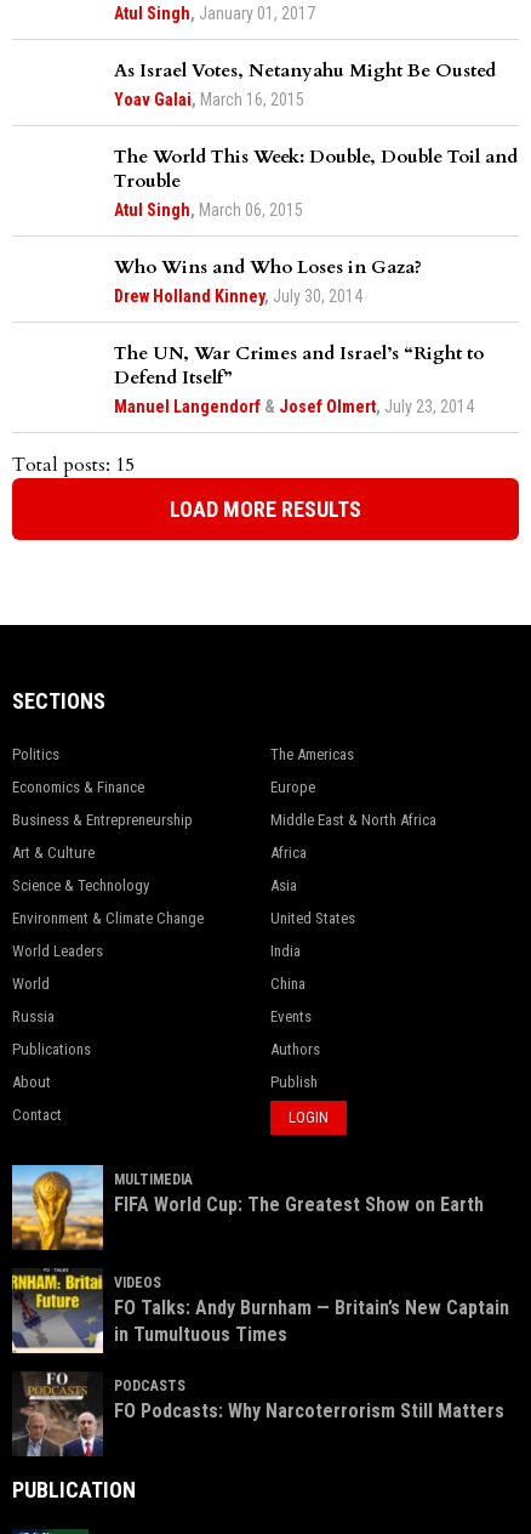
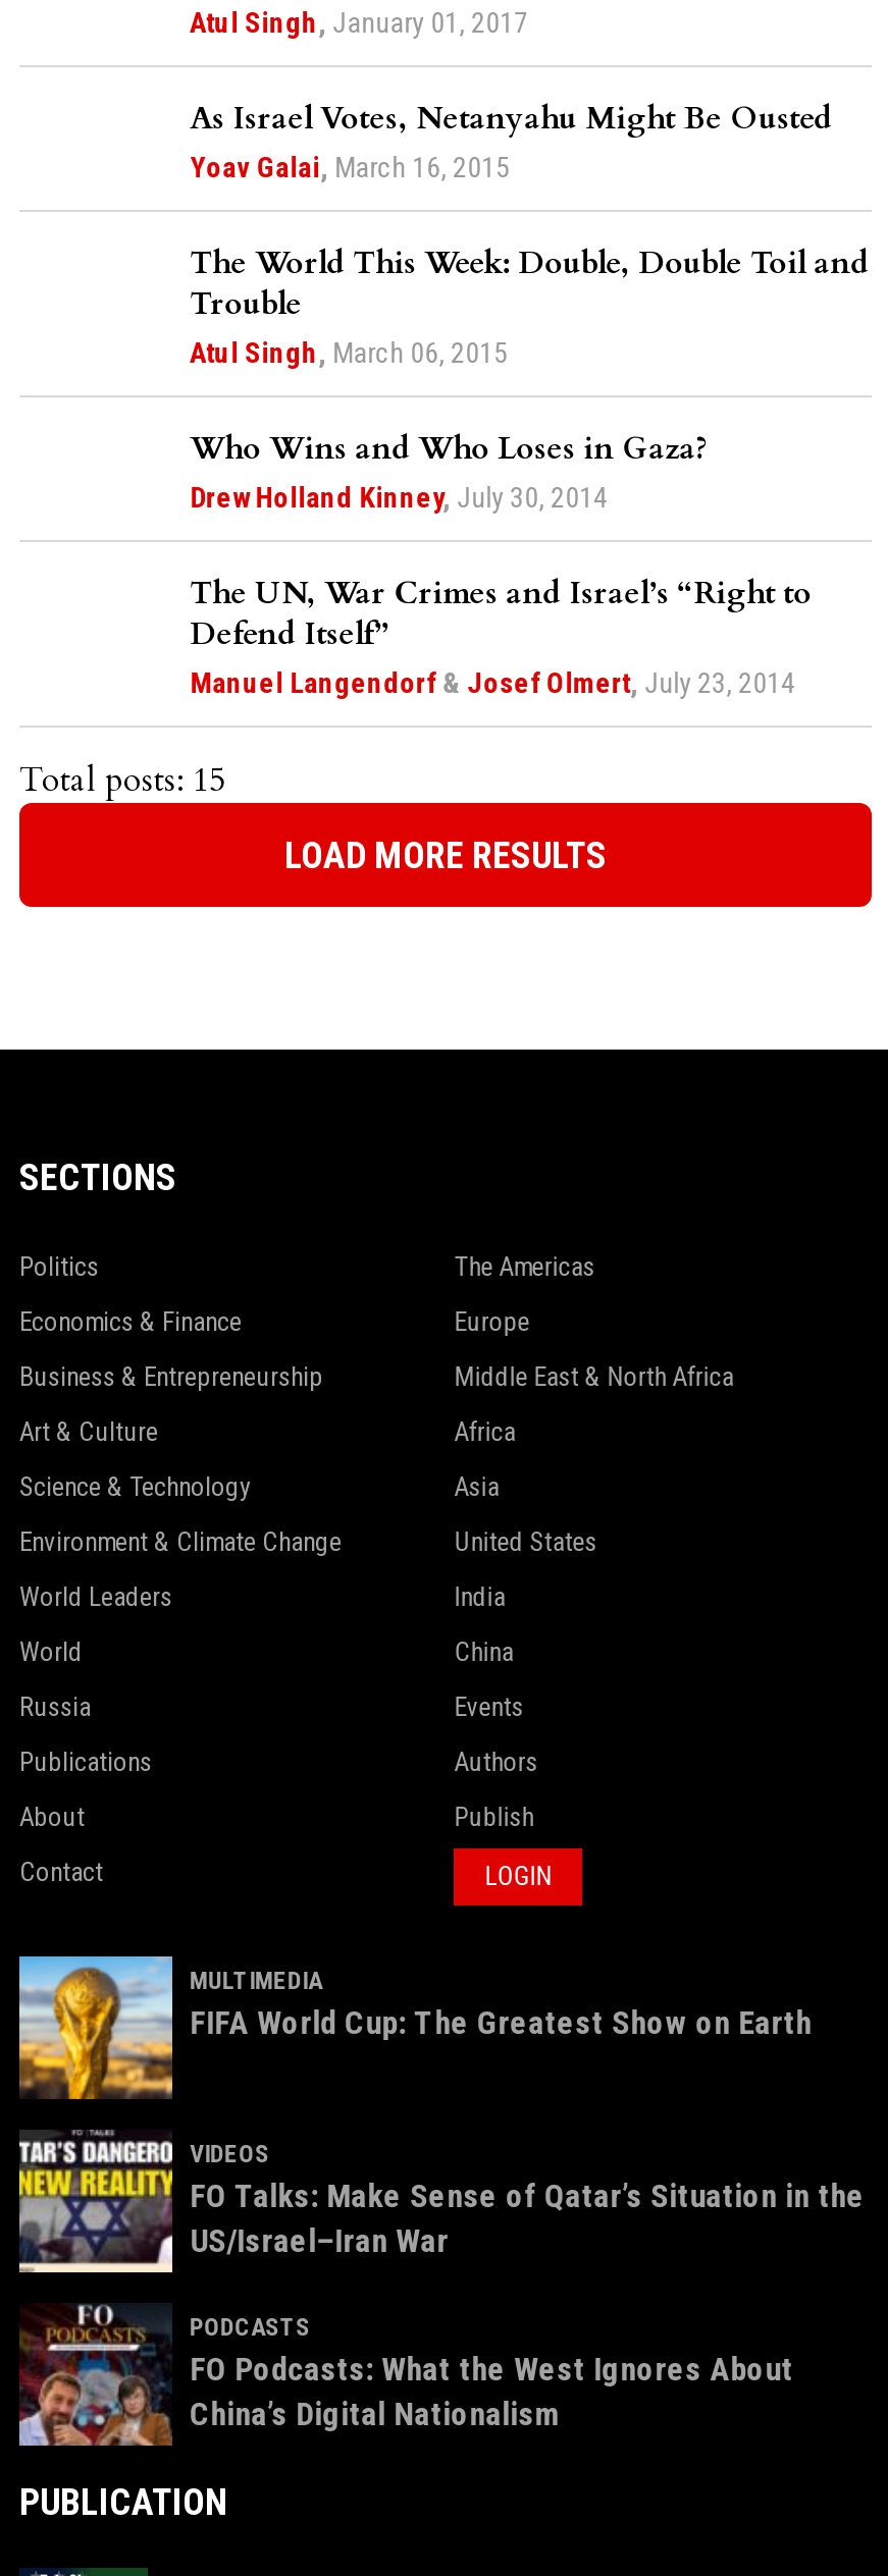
- [image]
- FO Talks: Andy Burnham — Britain’s New Captain
- in Tumultuous Times
+ [image]
+ FO Talks: Make Sense of Qatar’s Situation in the
+ US/Israel–Iran War

- [image]
- FO Podcasts: Why Narcoterrorism Still Matters
+ [image]
+ FO Podcasts: What the West Ignores About
+ China’s Digital Nationalism
